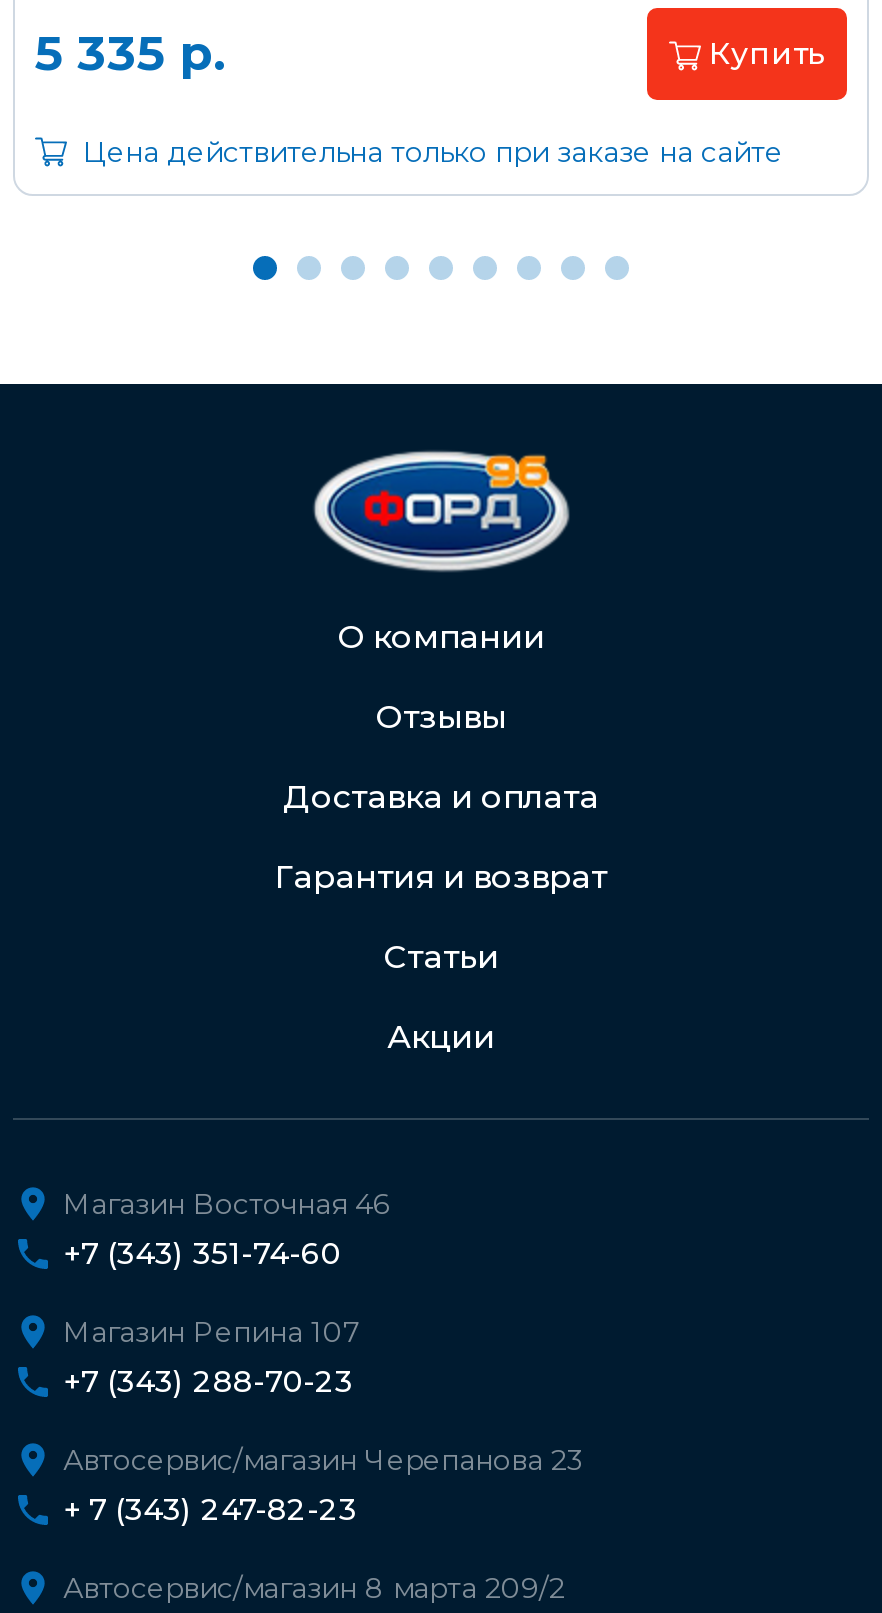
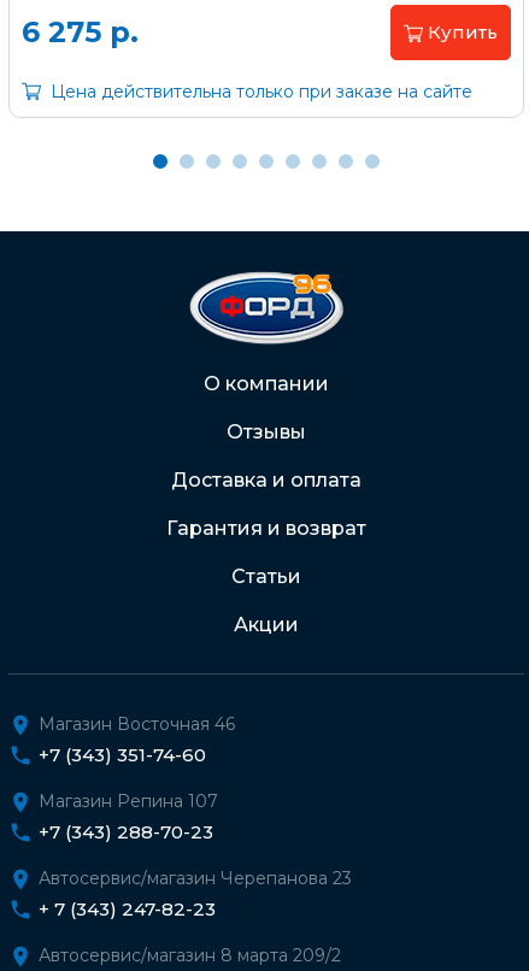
- 5 335 р.
+ 6 275 р.
